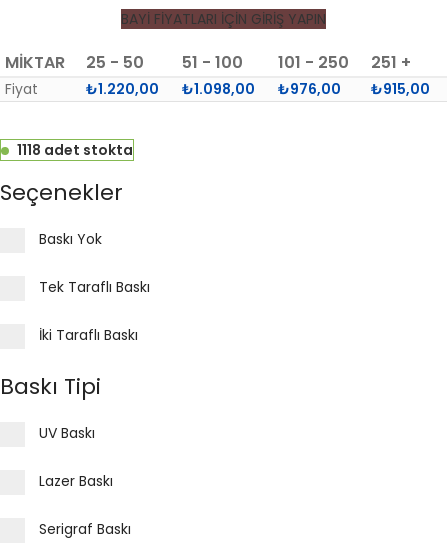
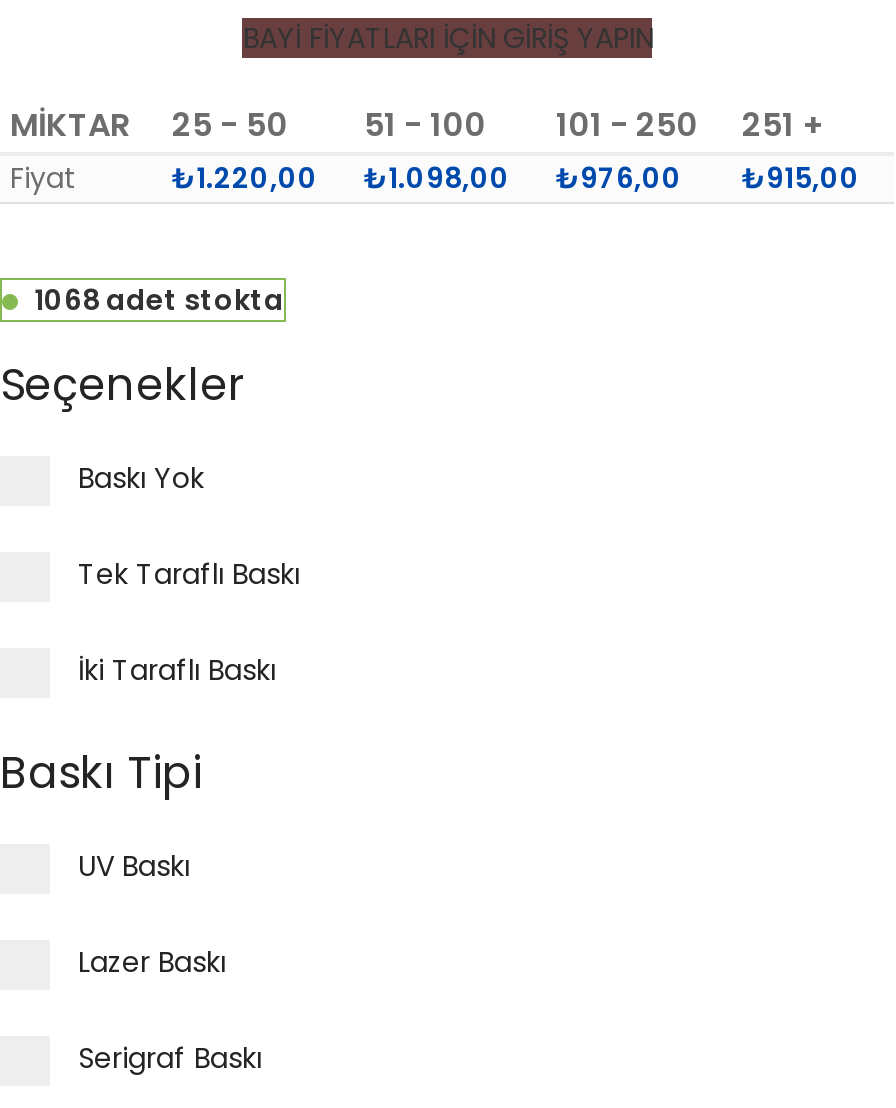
- 1118 adet stokta
+ 1068 adet stokta
